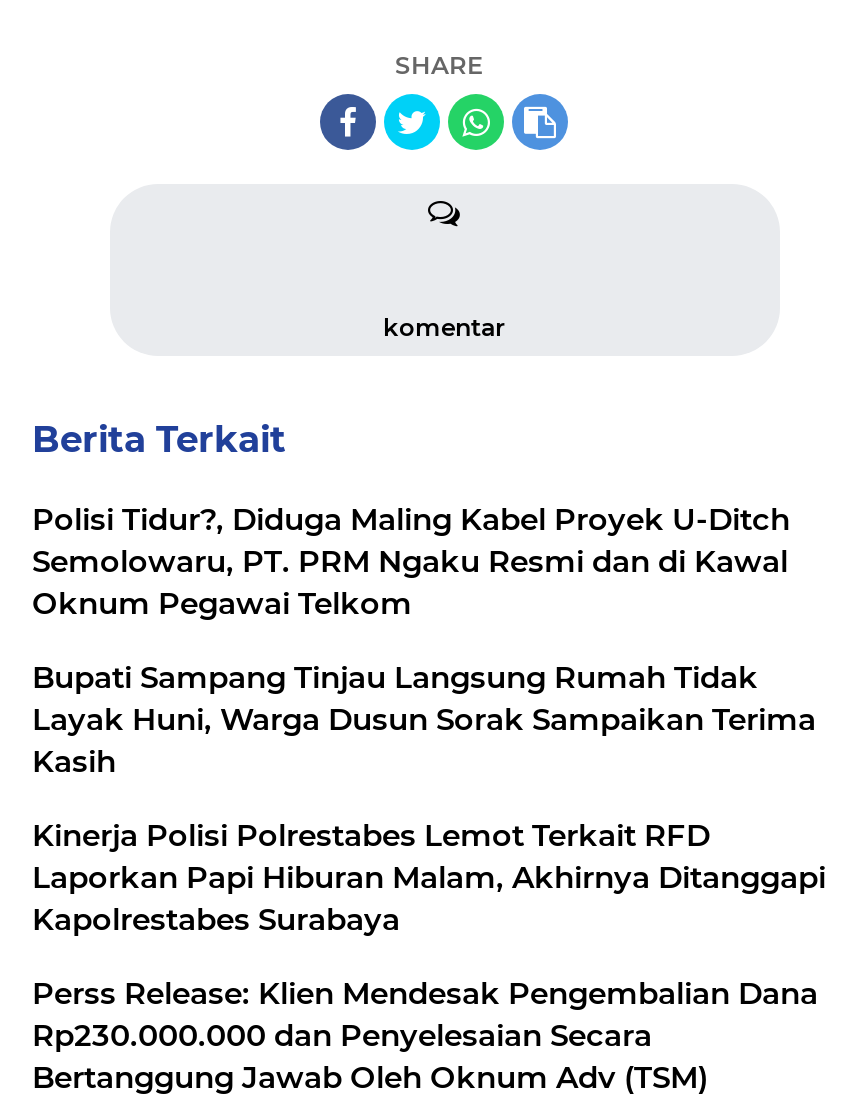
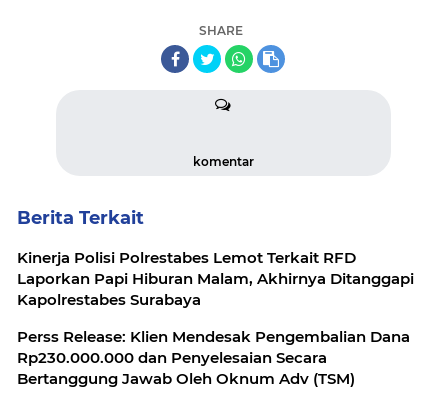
- Polisi Tidur?, Diduga Maling Kabel Proyek U-Ditch
- Semolowaru, PT. PRM Ngaku Resmi dan di Kawal
- Oknum Pegawai Telkom
- Bupati Sampang Tinjau Langsung Rumah Tidak
- Layak Huni, Warga Dusun Sorak Sampaikan Terima
- Kasih
